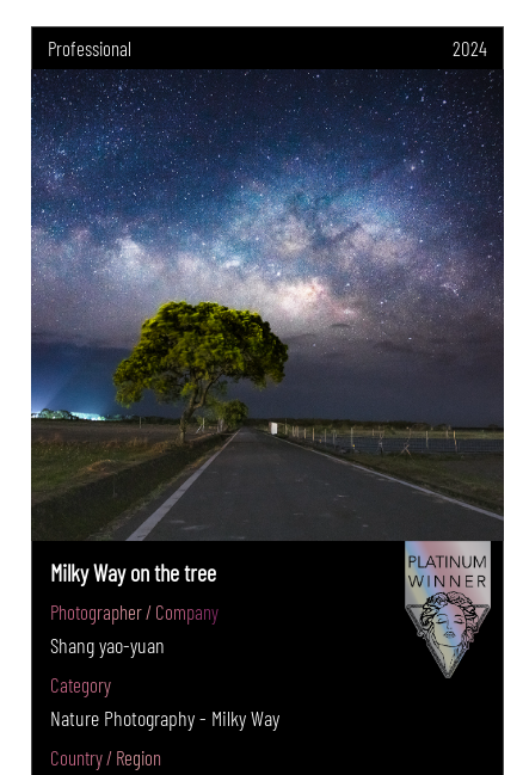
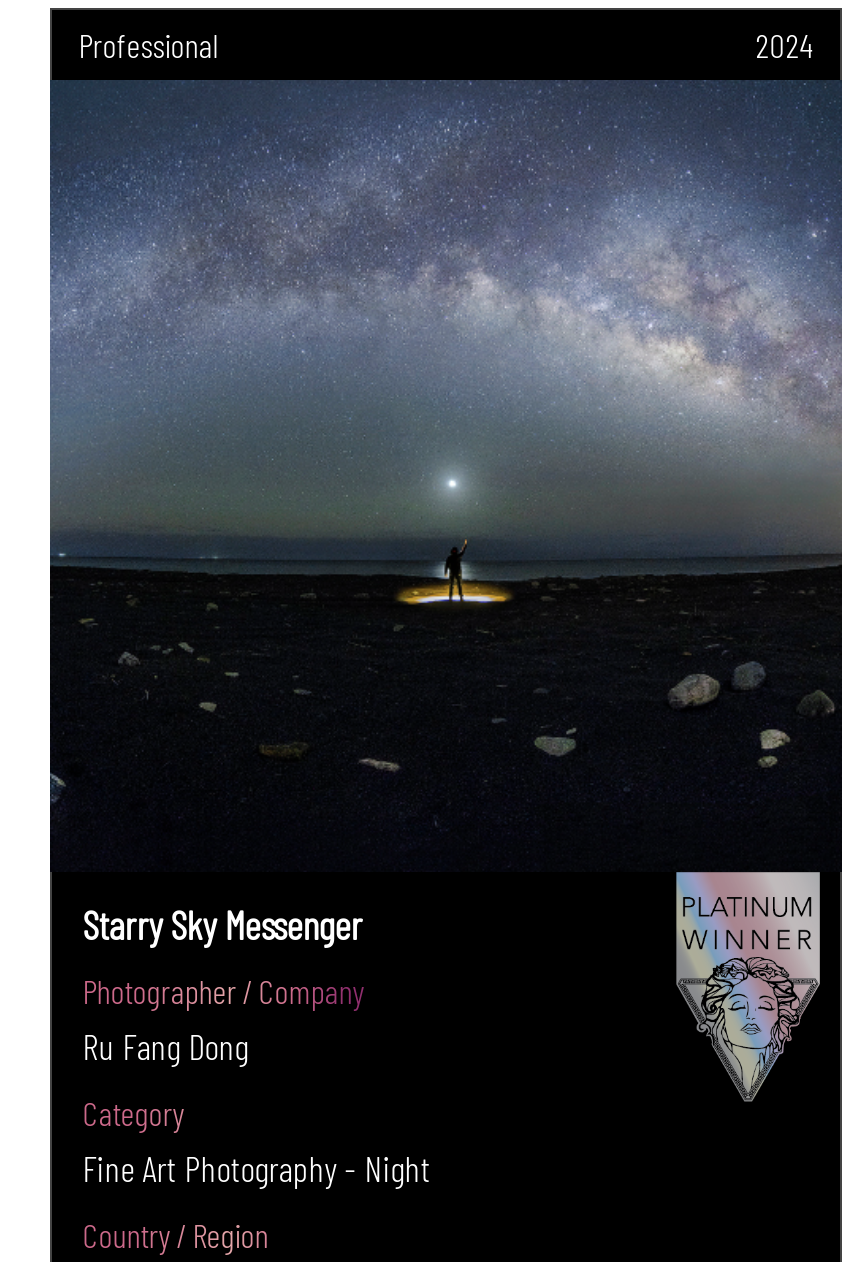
- [image]
- Milky Way on the tree
+ [image]
+ Starry Sky Messenger

- Shang yao-yuan
+ Ru Fang Dong

- Nature Photography - Milky Way
+ Fine Art Photography - Night
